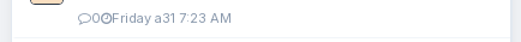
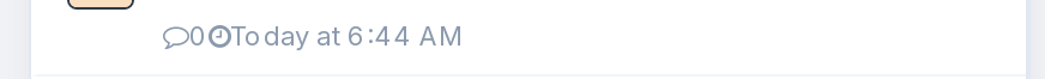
- 0 Friday a31 7:23 AM
+ 0 Today at 6:44 AM
